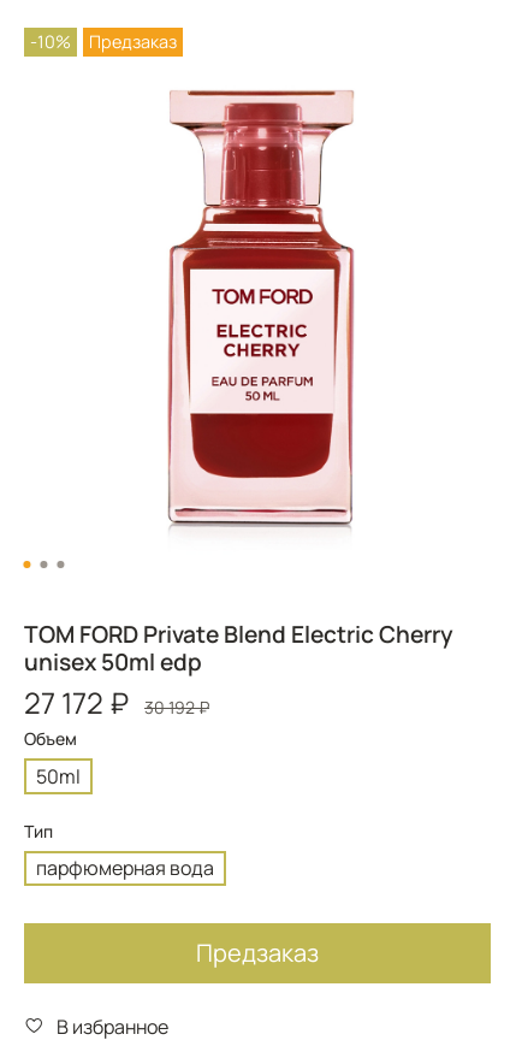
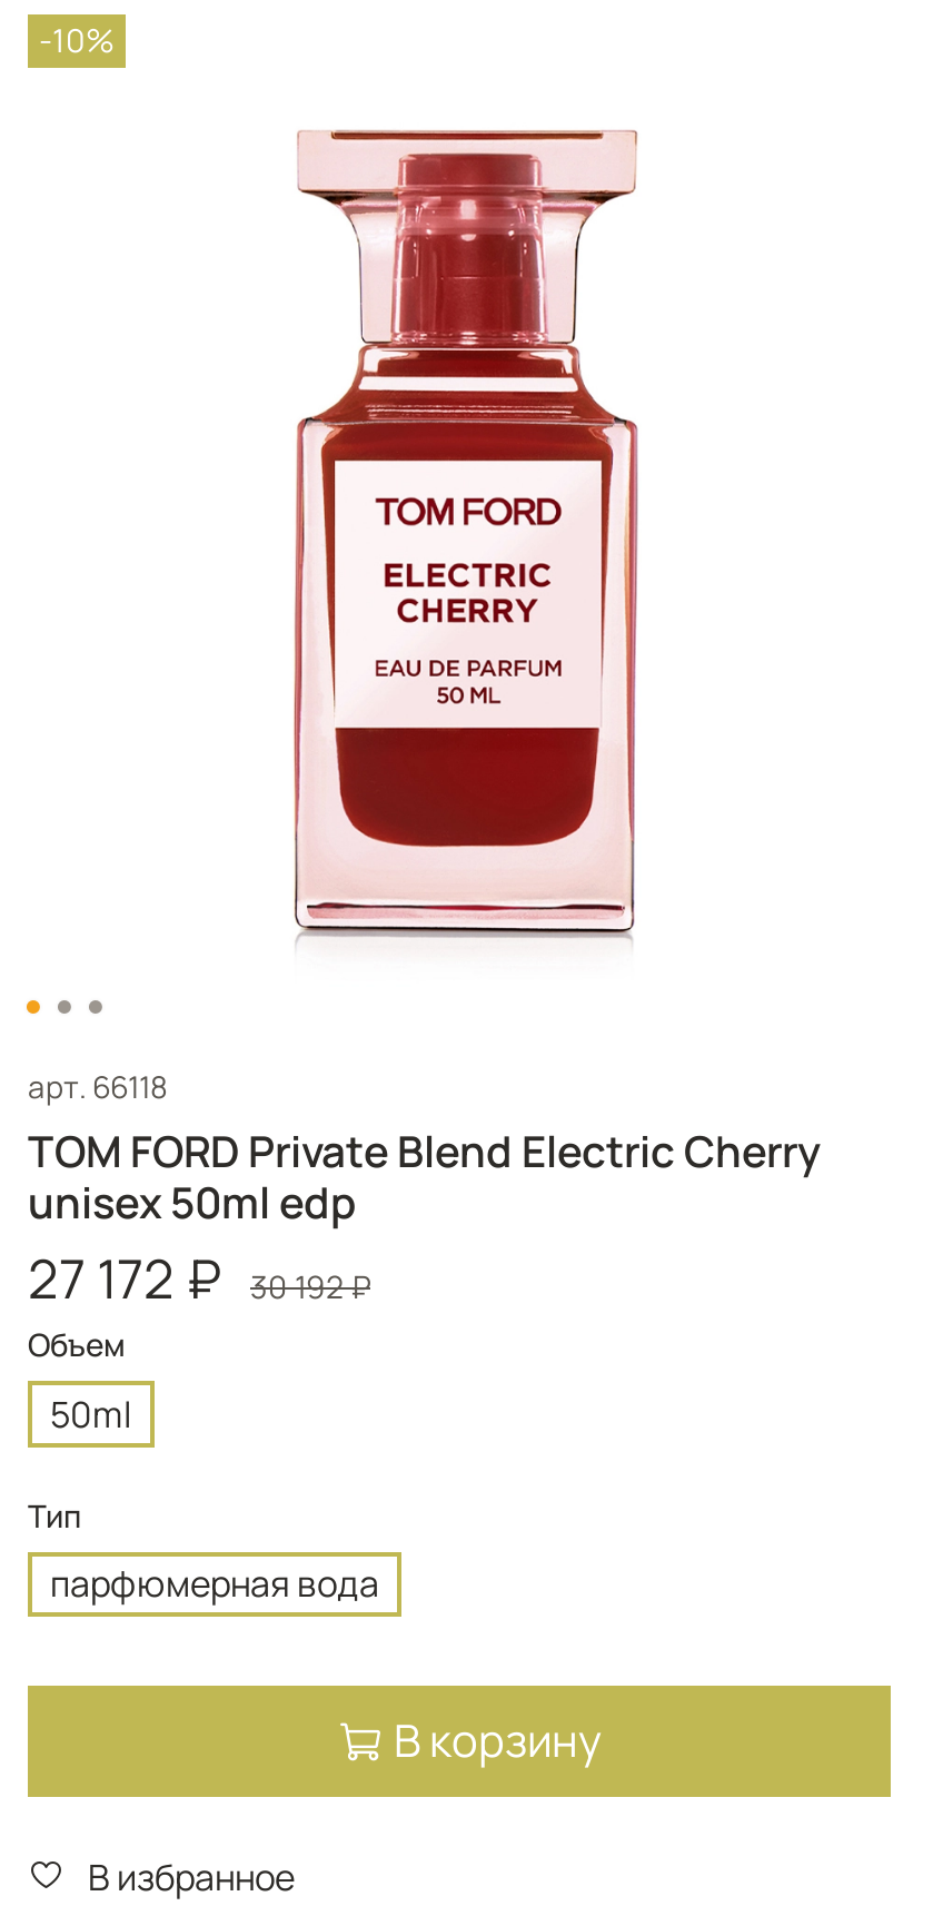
- Предзаказ
+ арт. 66118

- Предзаказ
+ В корзину
